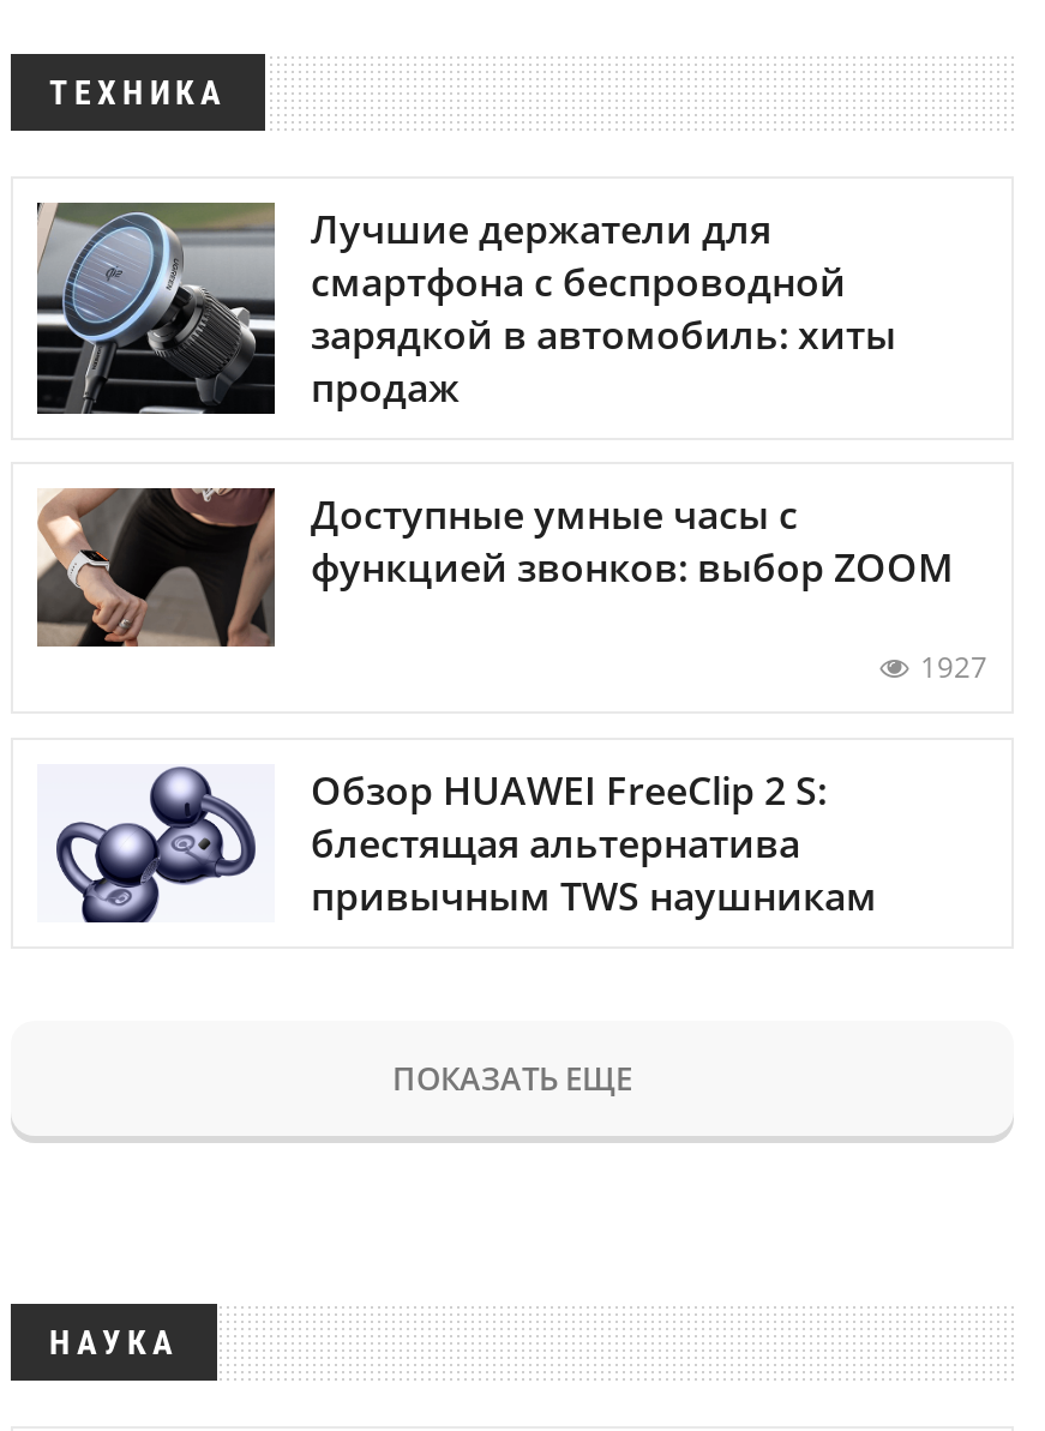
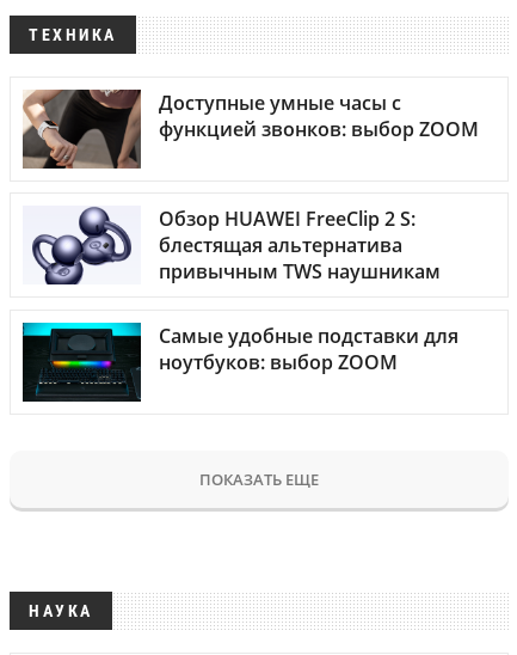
- [image]
- Лучшие держатели для
- смартфона с беспроводной
- зарядкой в автомобиль: хиты
- продаж

moved up: [image] | Доступные умные часы с | функцией звонков: выбор ZOOM

- 1927

moved up: [image] | Обзор HUAWEI FreeClip 2 S: | блестящая альтернатива | привычным TWS наушникам

+ [image]
+ Самые удобные подставки для
+ ноутбуков: выбор ZOOM
